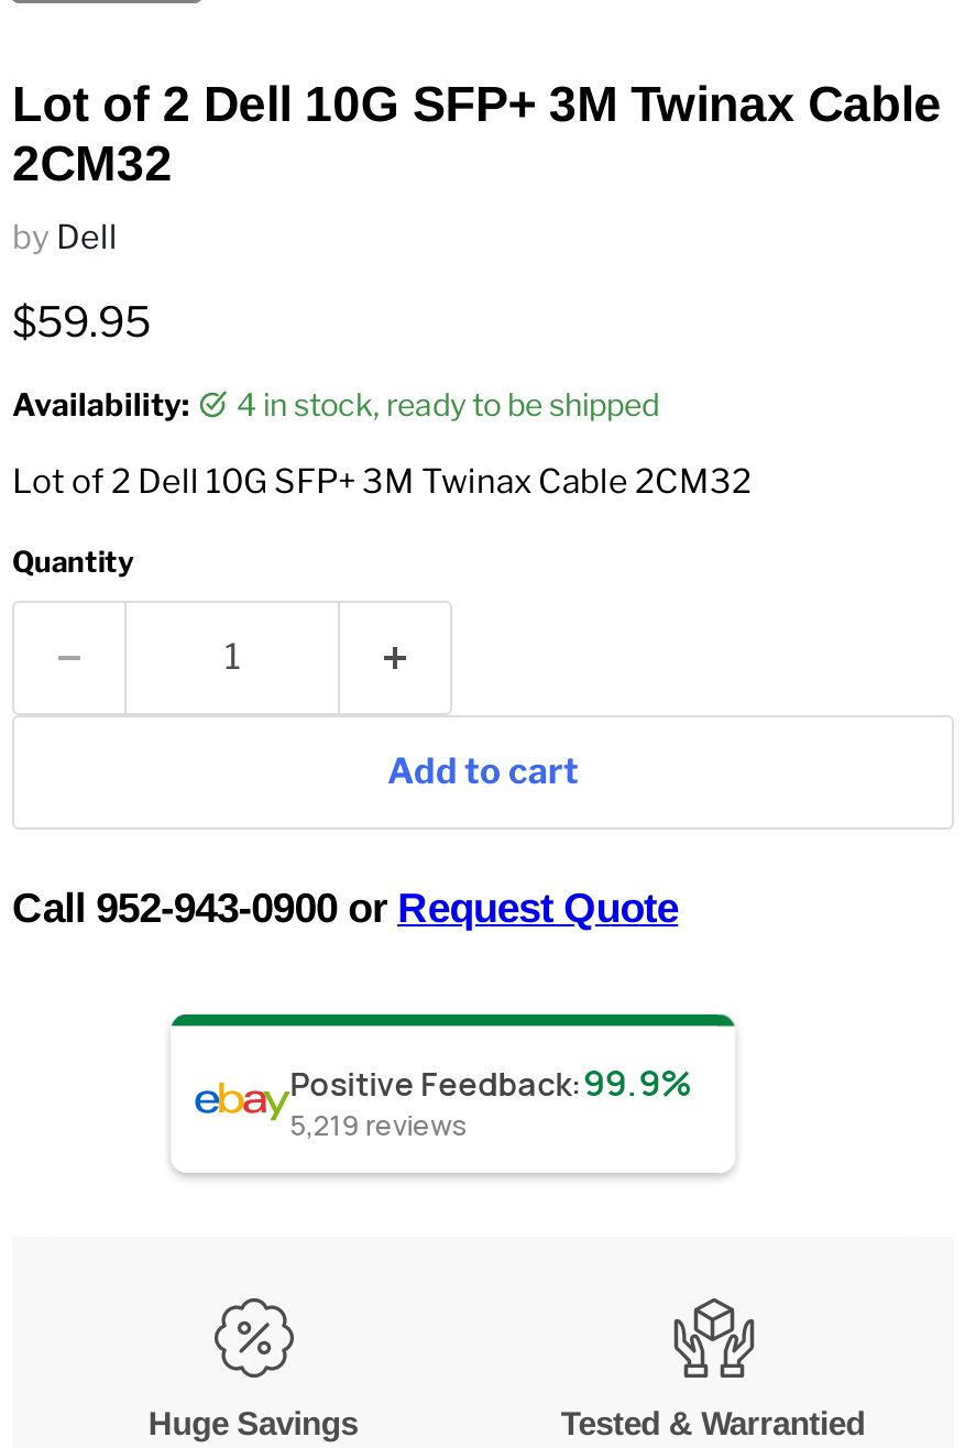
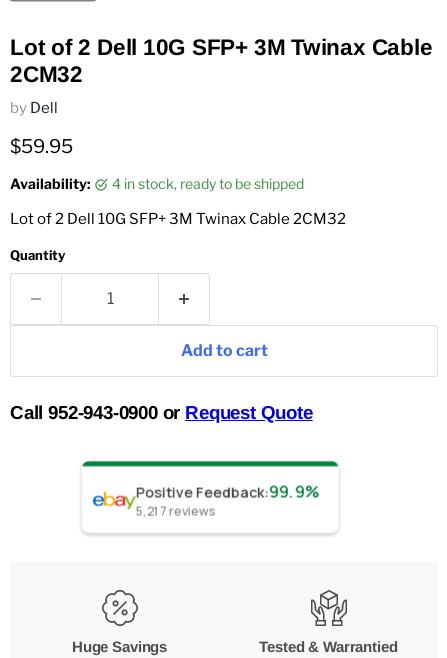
- 5,219 reviews
+ 5,217 reviews
